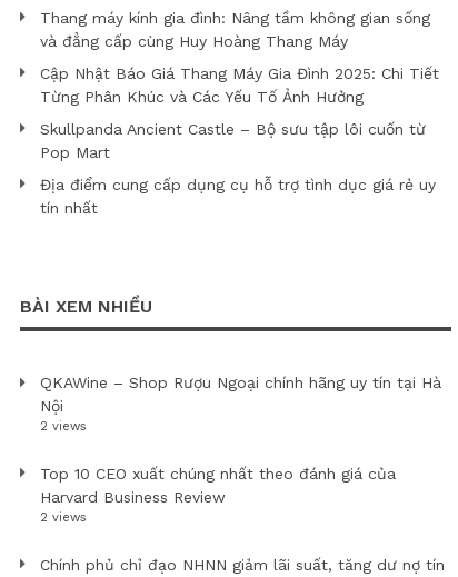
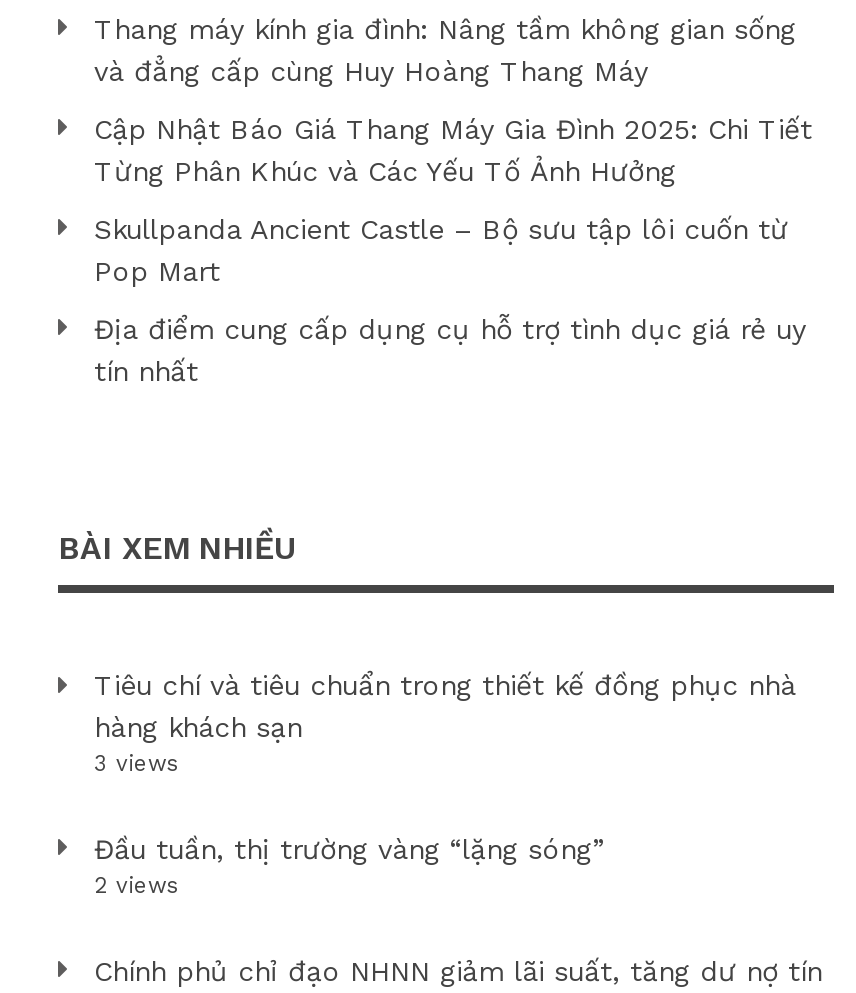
- QKAWine – Shop Rượu Ngoại chính hãng uy tín tại Hà
- Nội
- 2 views
+ Tiêu chí và tiêu chuẩn trong thiết kế đồng phục nhà
+ hàng khách sạn
+ 3 views

- Top 10 CEO xuất chúng nhất theo đánh giá của
- Harvard Business Review
+ Đầu tuần, thị trường vàng “lặng sóng”
